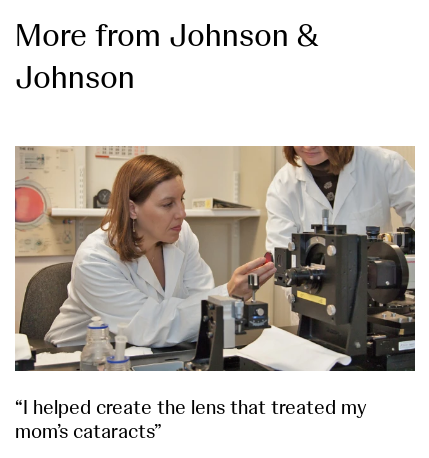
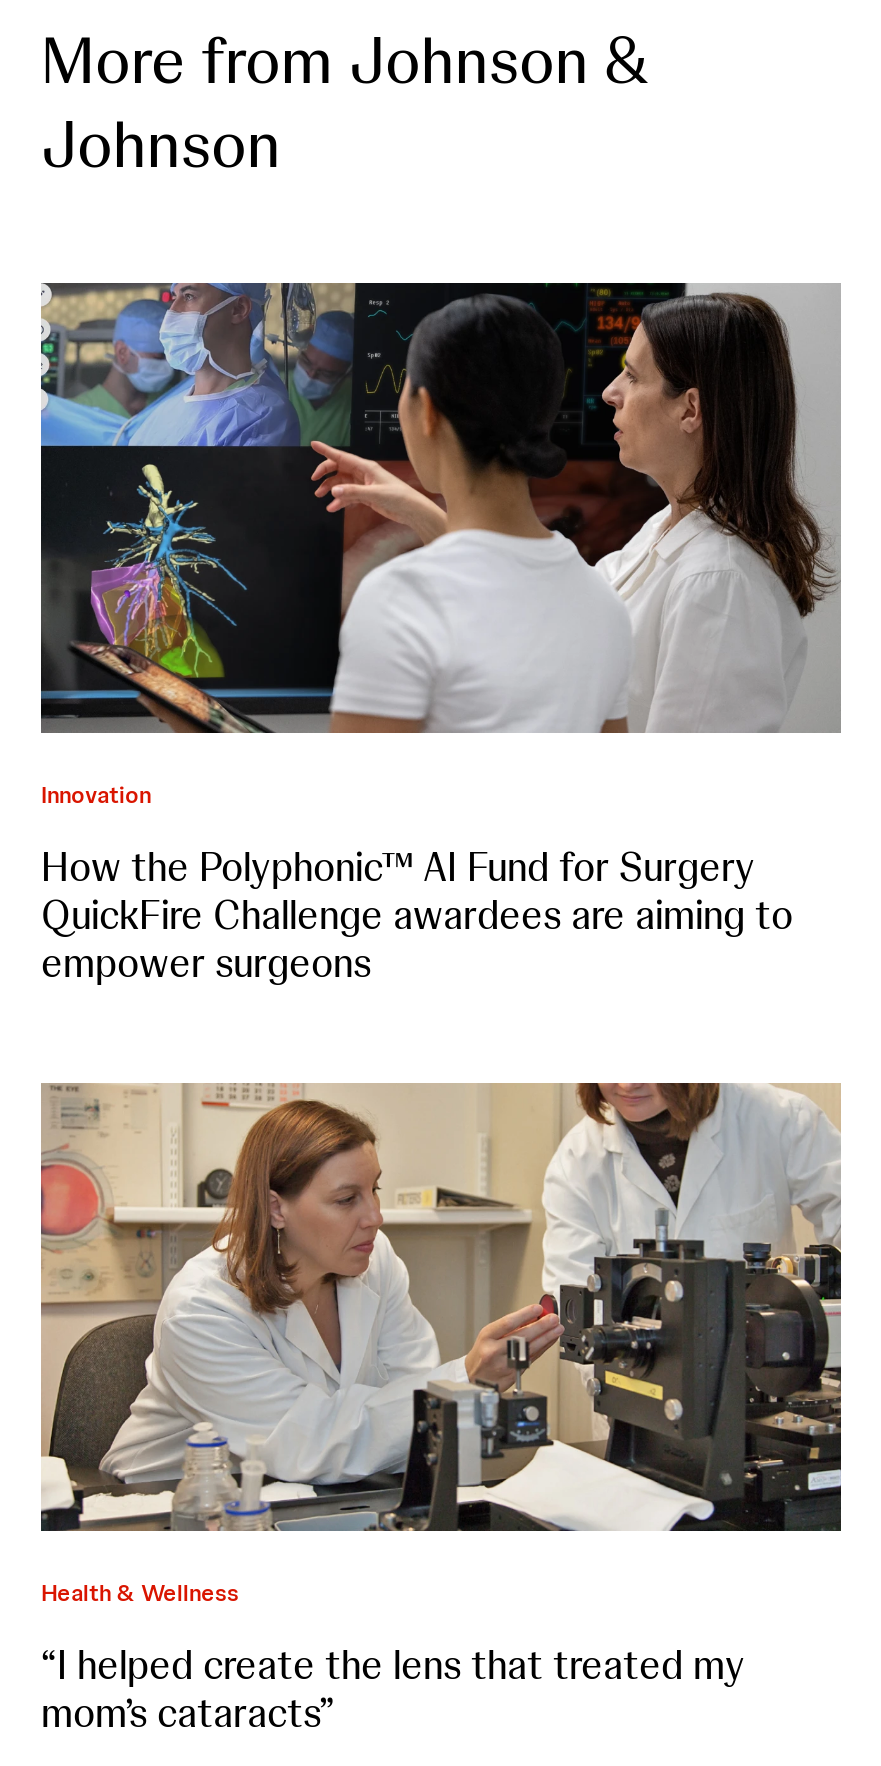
+ [image]
+ Innovation
+ How the Polyphonic™ AI Fund for Surgery
+ QuickFire Challenge awardees are aiming to
+ empower surgeons

+ Health & Wellness

moved down: [image]
